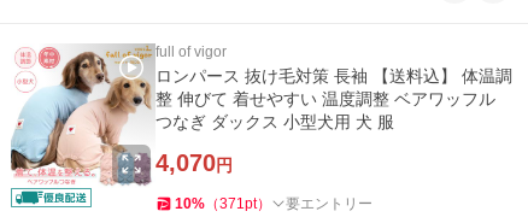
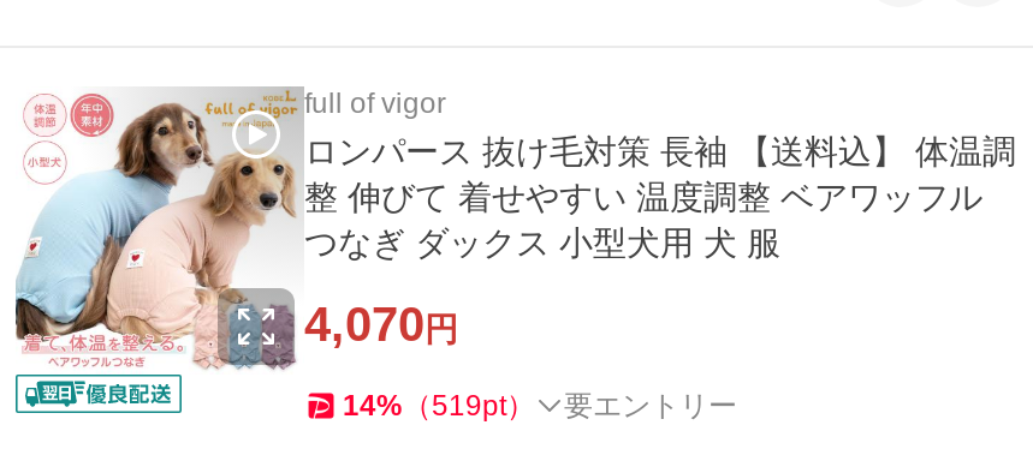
- 10%（371pt） 要エントリー
+ 14%（519pt） 要エントリー
